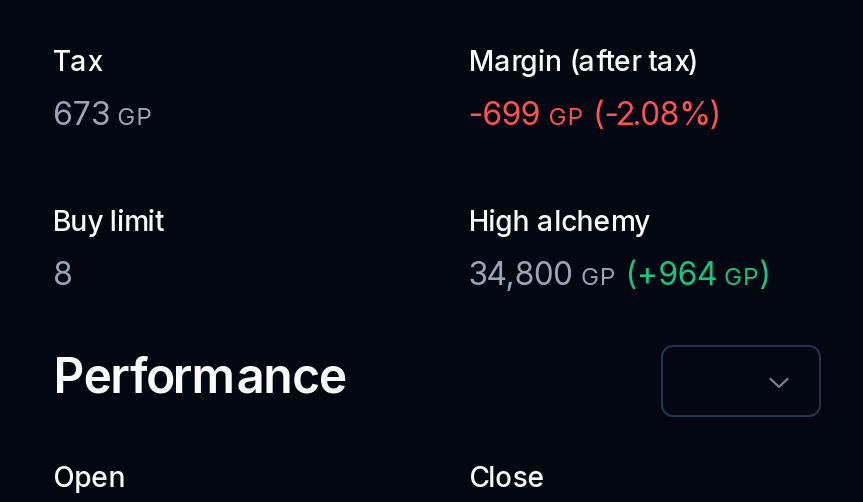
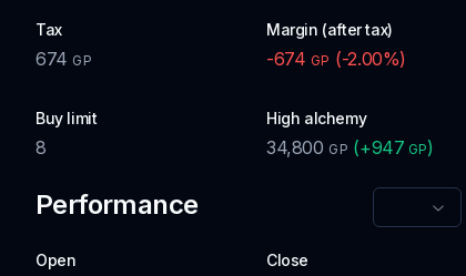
- 673 GP
+ 674 GP

- -699 GP (-2.08%)
+ -674 GP (-2.00%)

- 34,800 GP (+964 GP)
+ 34,800 GP (+947 GP)
